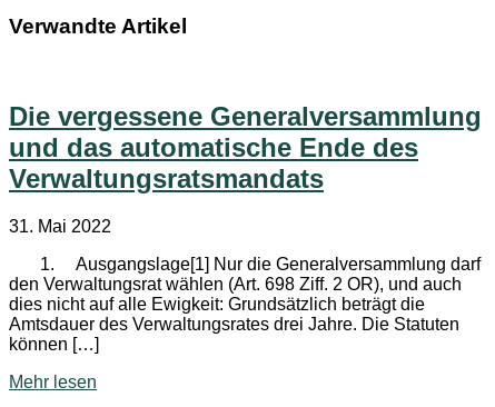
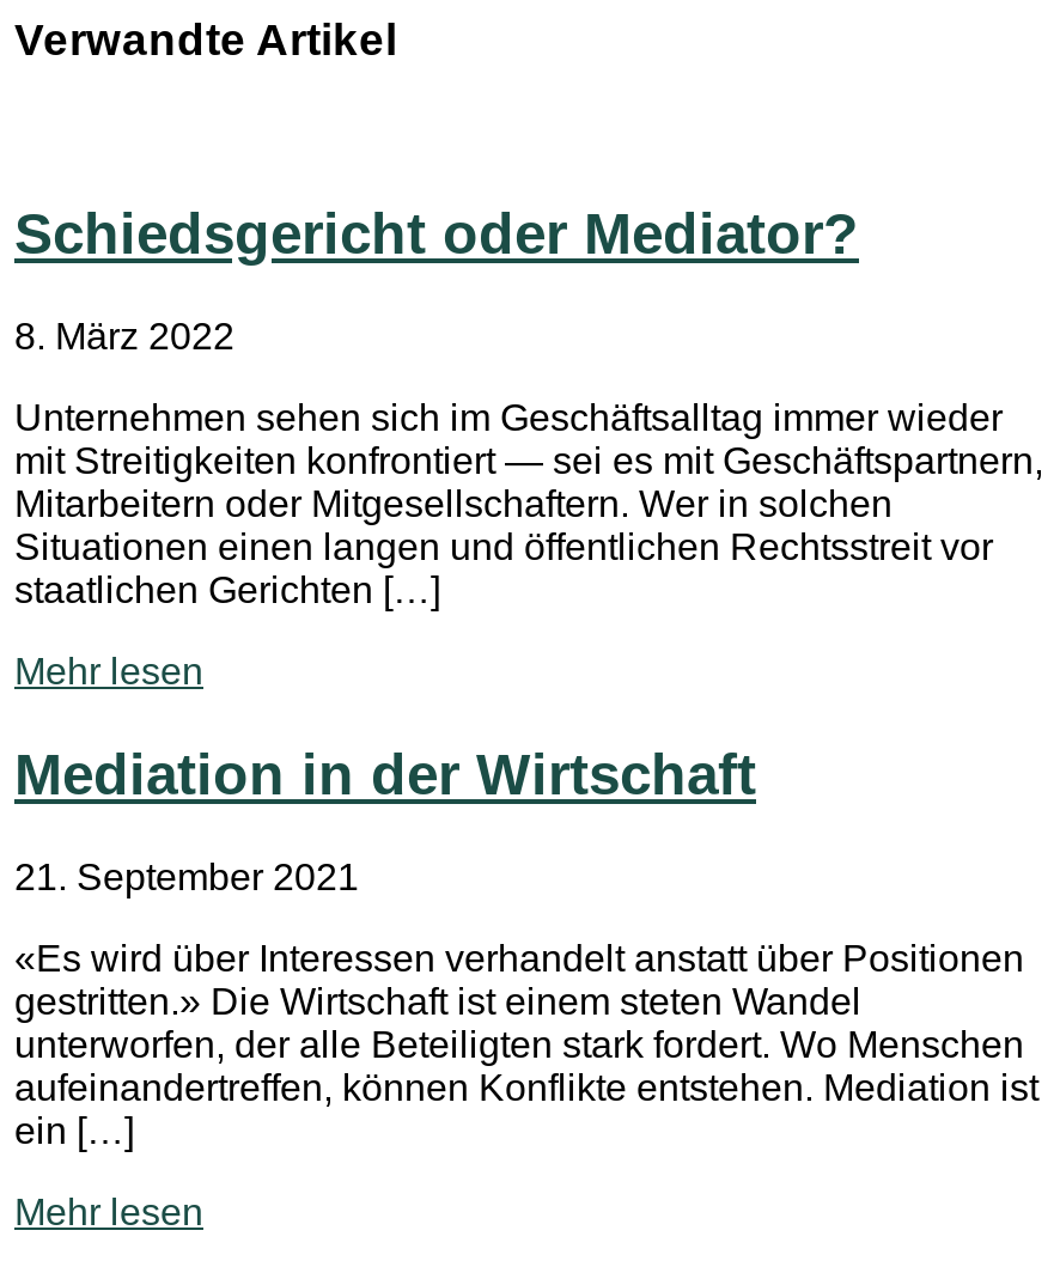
- Die vergessene Generalversammlung
- und das automatische Ende des
- Verwaltungsratsmandats
- 31. Mai 2022
- 1. Ausgangslage[1] Nur die Generalversammlung darf
- den Verwaltungsrat wählen (Art. 698 Ziff. 2 OR), und auch
- dies nicht auf alle Ewigkeit: Grundsätzlich beträgt die
- Amtsdauer des Verwaltungsrates drei Jahre. Die Statuten
- können […]
+ Schiedsgericht oder Mediator?
+ 8. März 2022
+ Unternehmen sehen sich im Geschäftsalltag immer wieder
+ mit Streitigkeiten konfrontiert — sei es mit Geschäftspartnern,
+ Mitarbeitern oder Mitgesellschaftern. Wer in solchen
+ Situationen einen langen und öffentlichen Rechtsstreit vor
+ staatlichen Gerichten […]
+ Mehr lesen
+ Mediation in der Wirtschaft
+ 21. September 2021
+ «Es wird über Interessen verhandelt anstatt über Positionen
+ gestritten.» Die Wirtschaft ist einem steten Wandel
+ unterworfen, der alle Beteiligten stark fordert. Wo Menschen
+ aufeinandertreffen, können Konflikte entstehen. Mediation ist
+ ein […]
